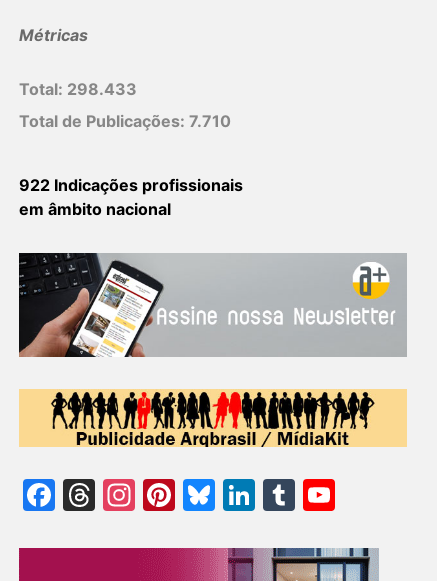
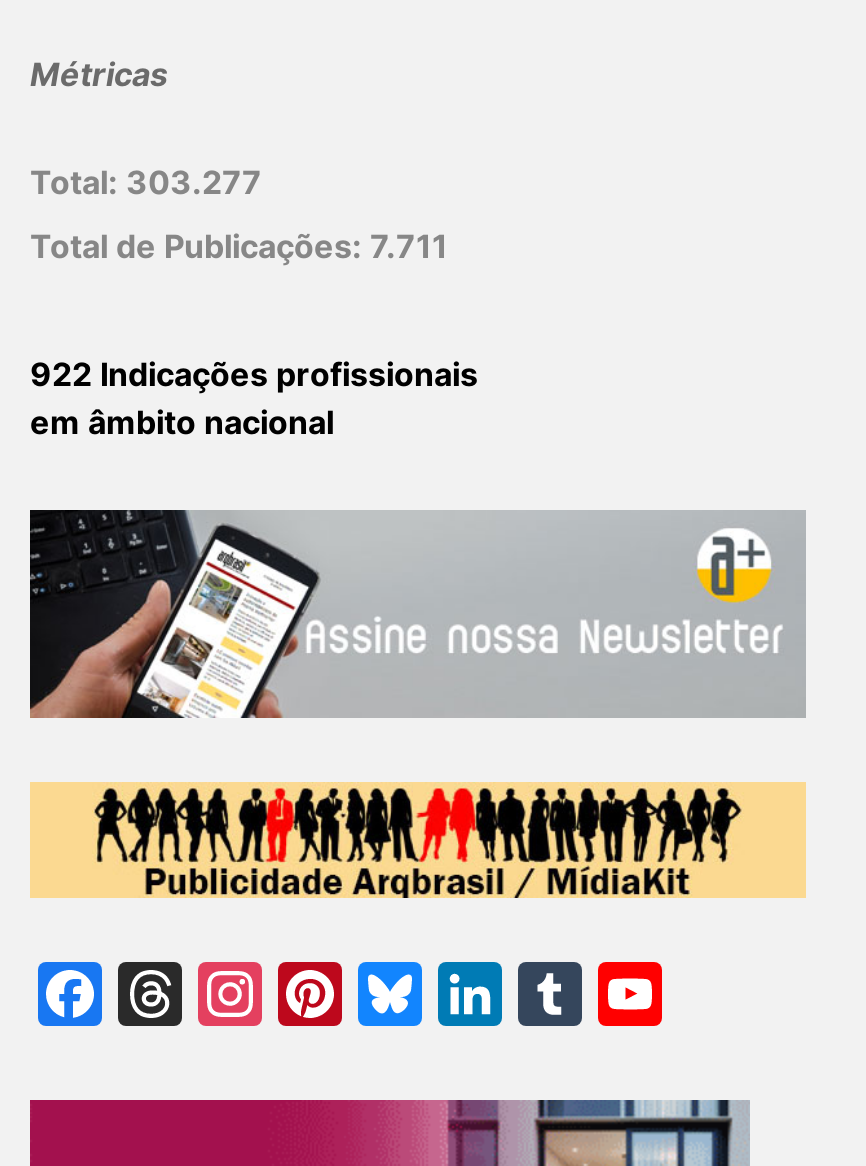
- Total: 298.433
+ Total: 303.277

- Total de Publicações: 7.710
+ Total de Publicações: 7.711
